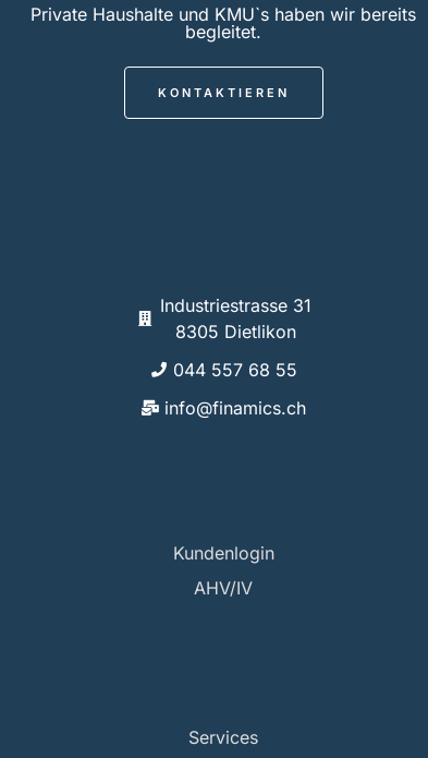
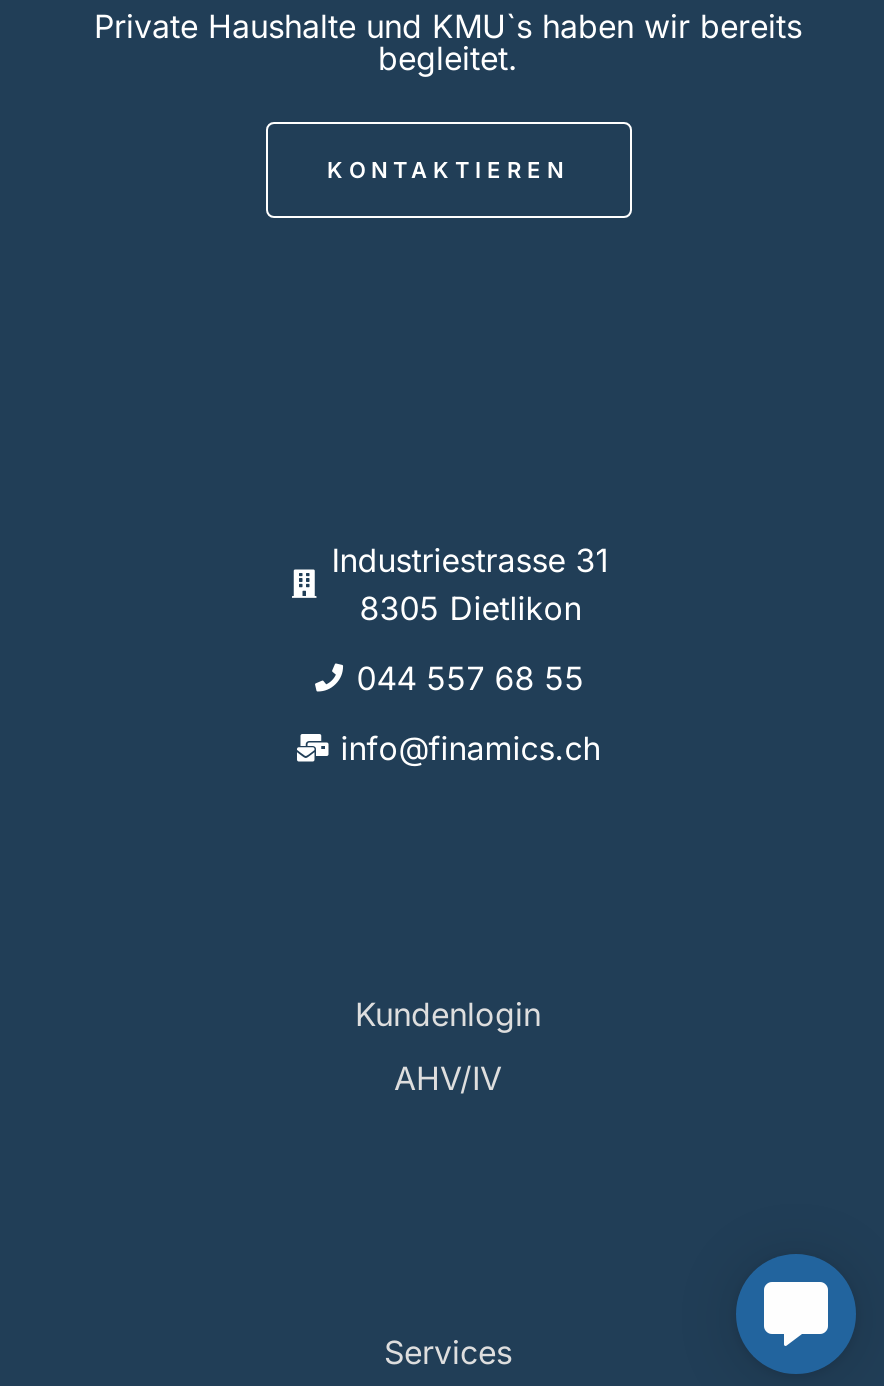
+ [image]
